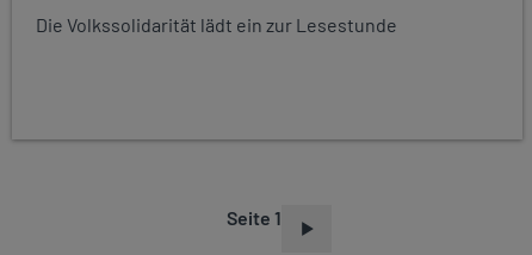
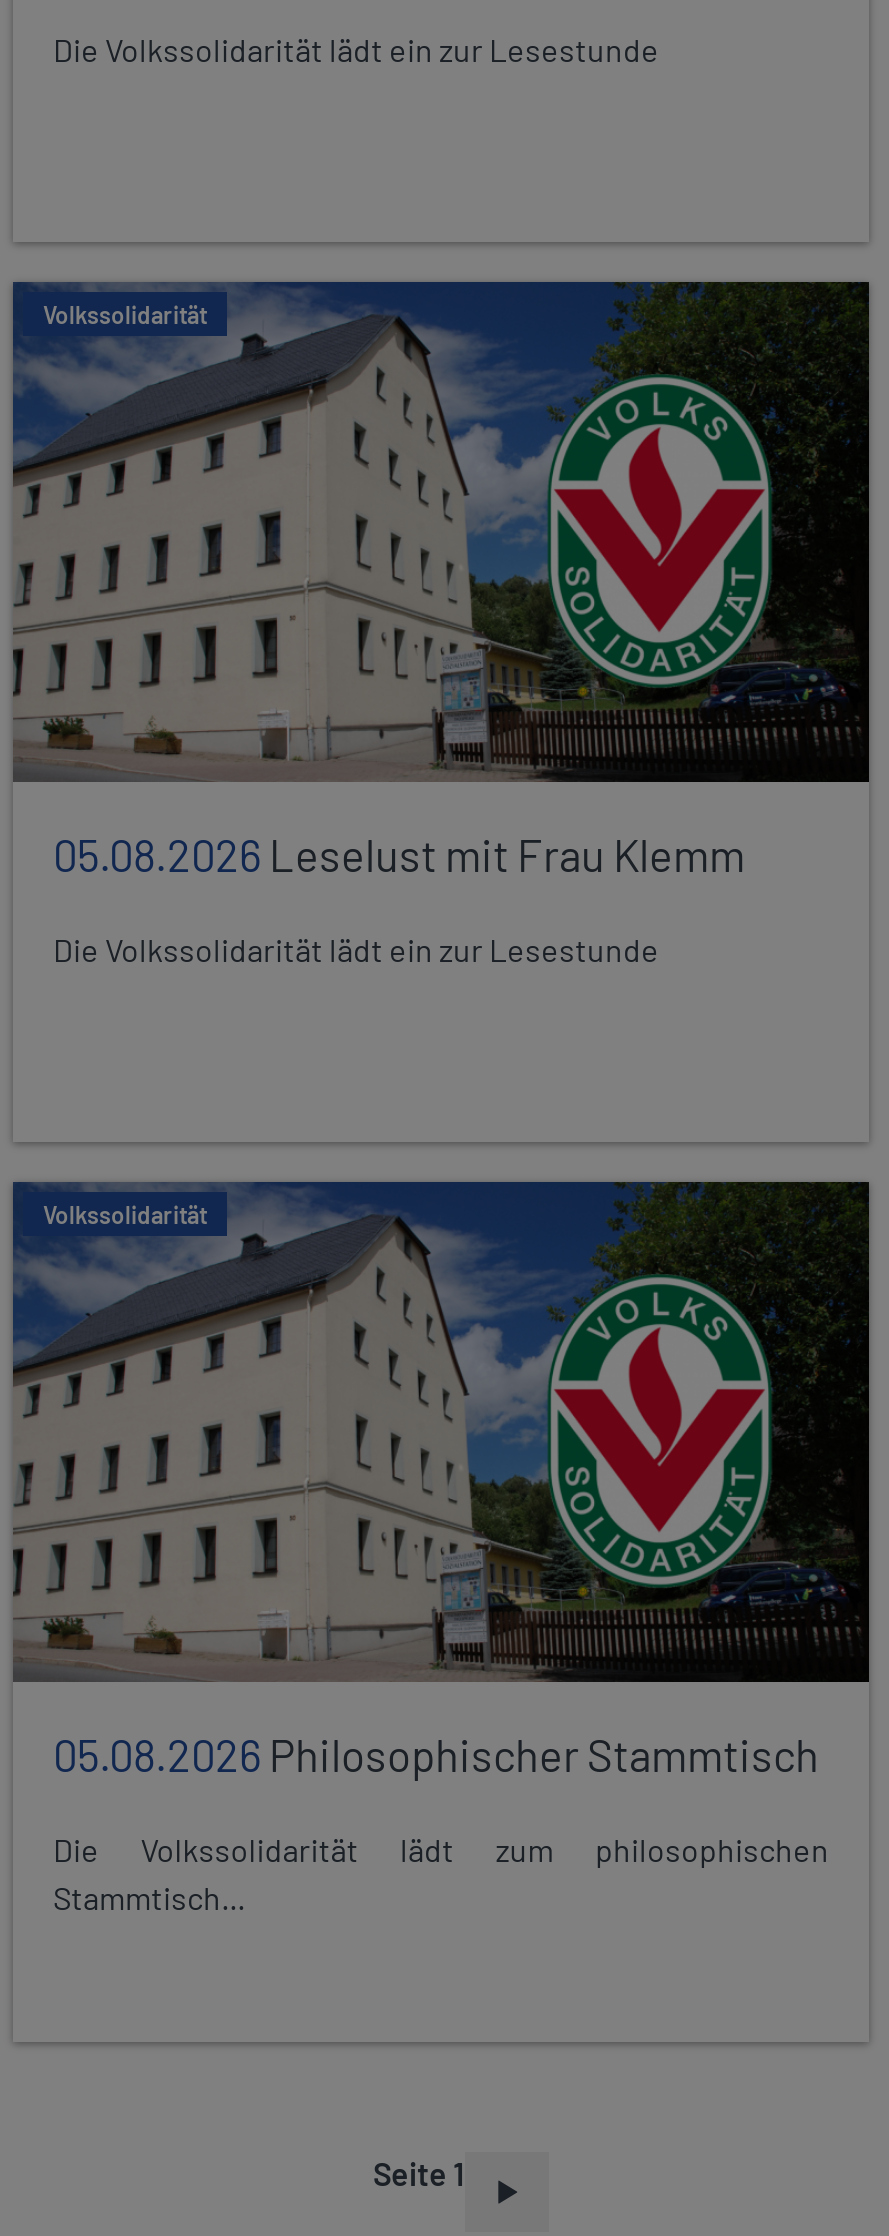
+ [image]
+ Volkssolidarität

+ [image]
+ Volkssolidarität

+ 05.08.2026 Leselust mit Frau Klemm
+ Die Volkssolidarität lädt ein zur Lesestunde

+ 05.08.2026 Philosophischer Stammtisch
+ Die Volkssolidarität lädt zum philosophischen
+ Stammtisch...
